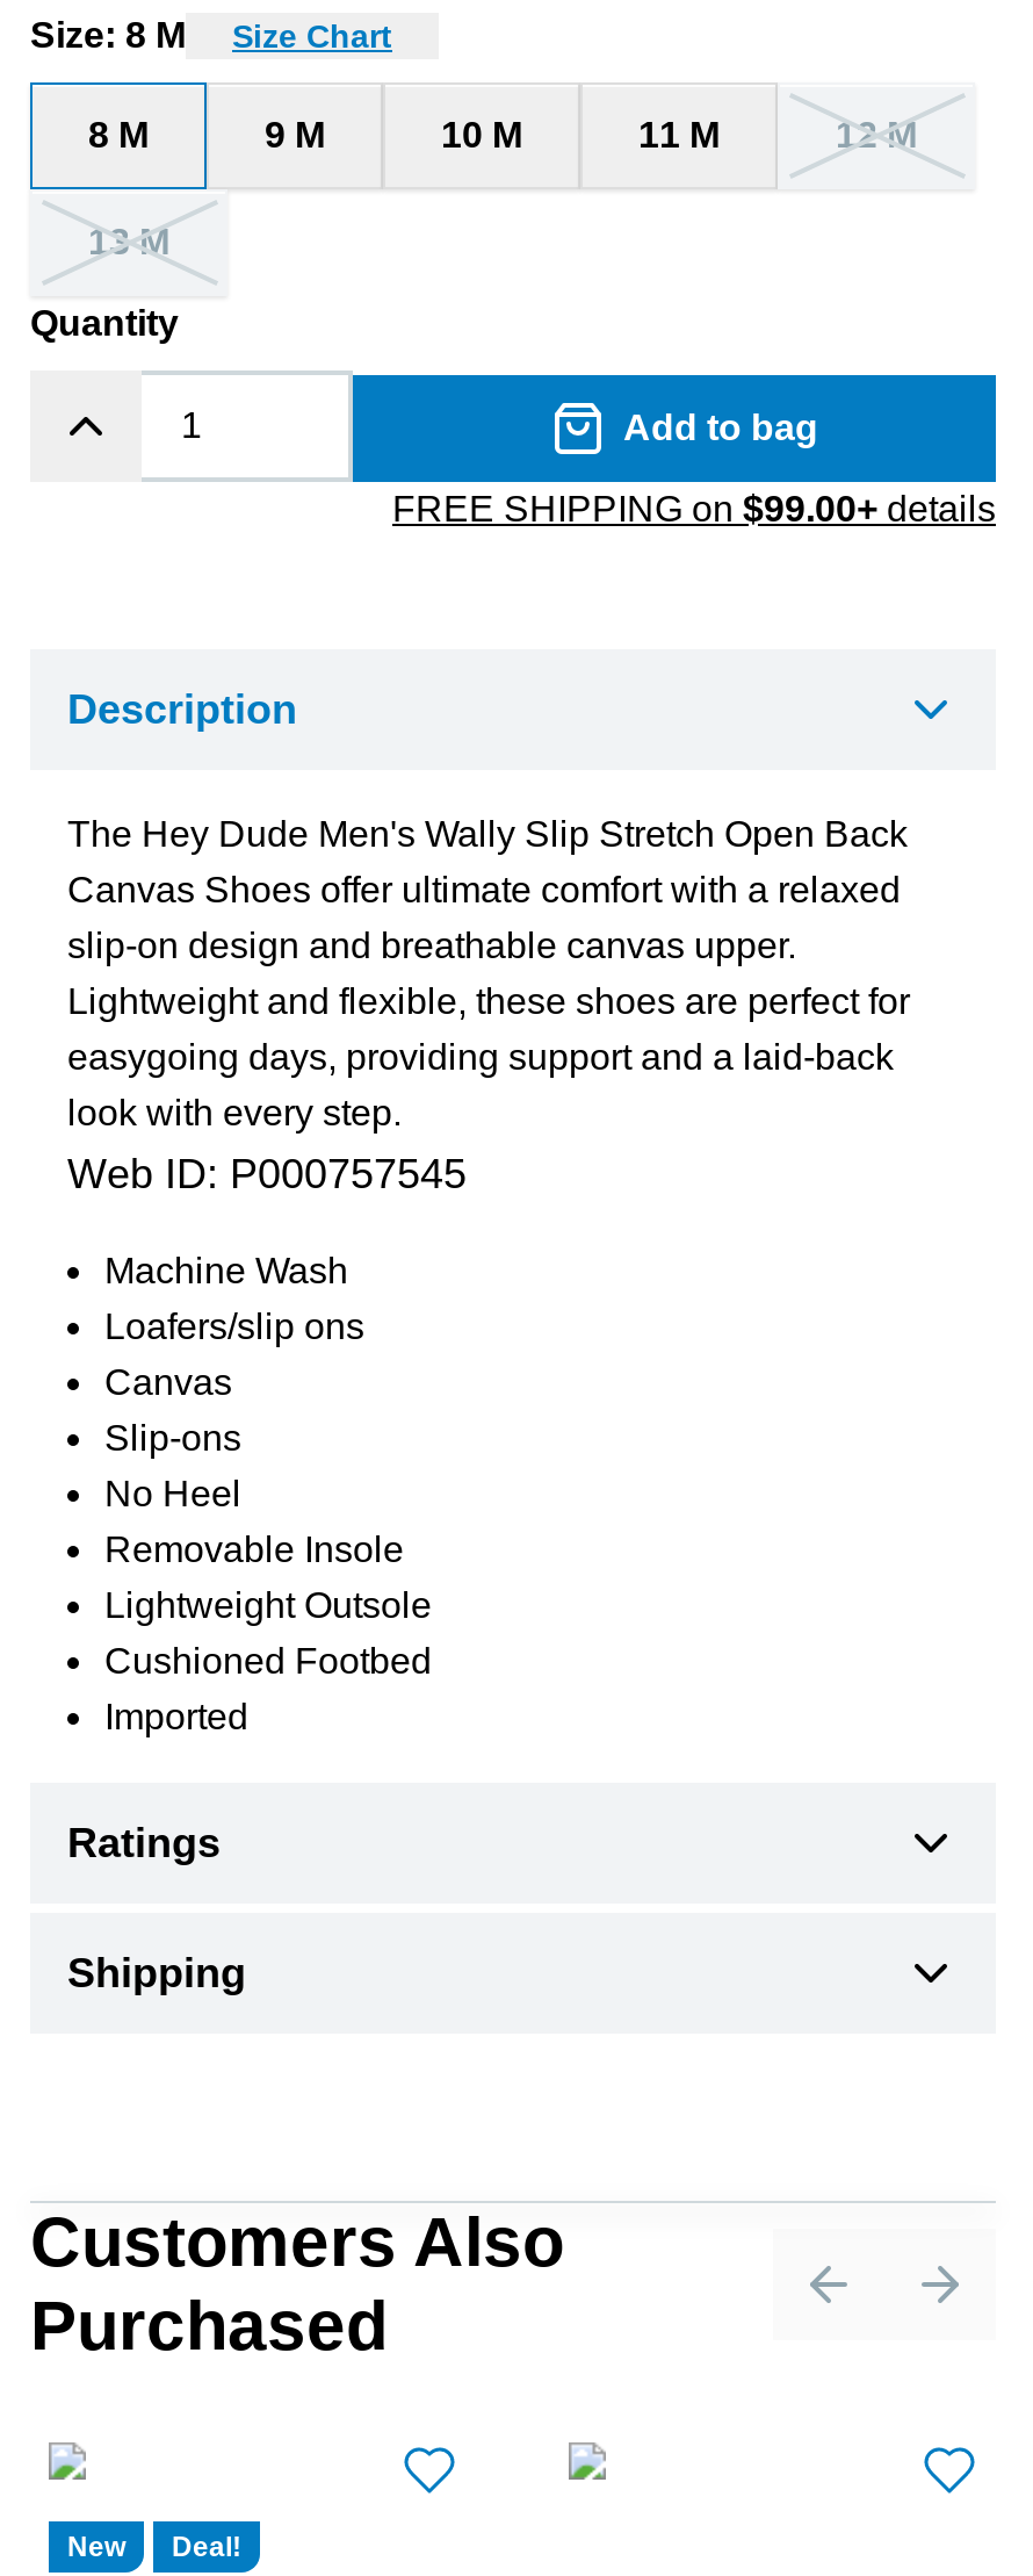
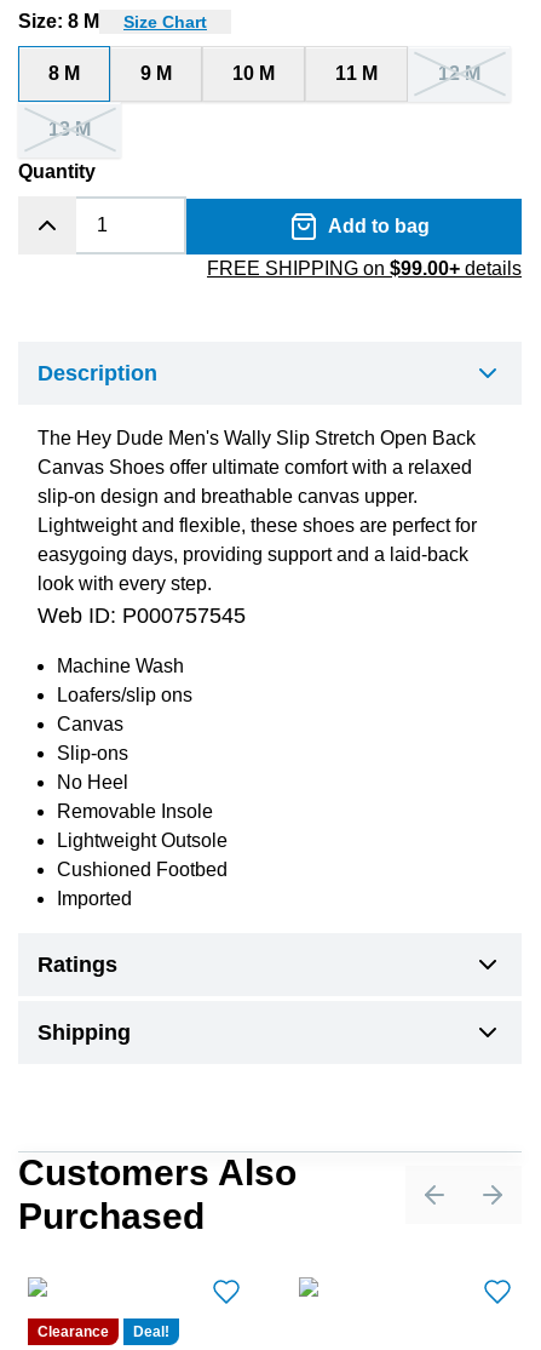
- New
+ Clearance
